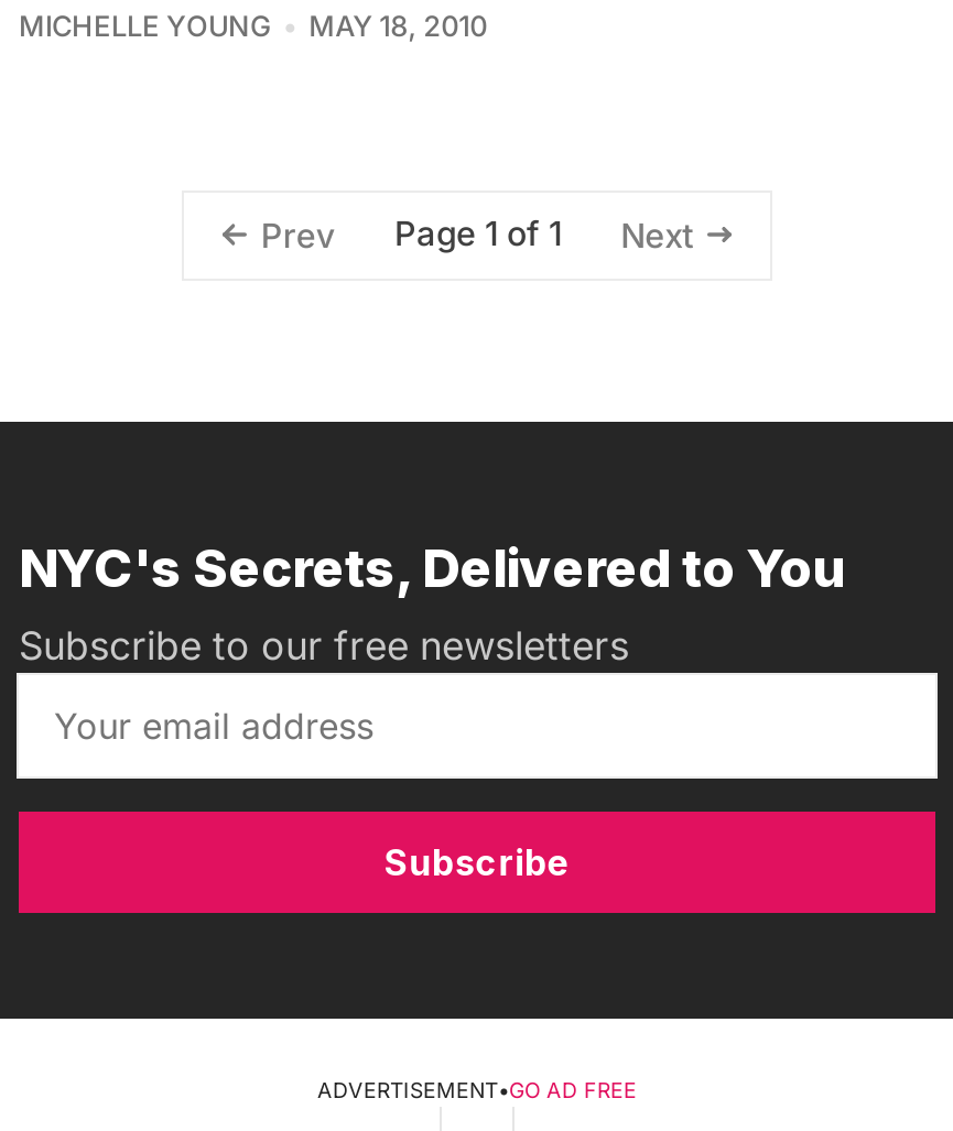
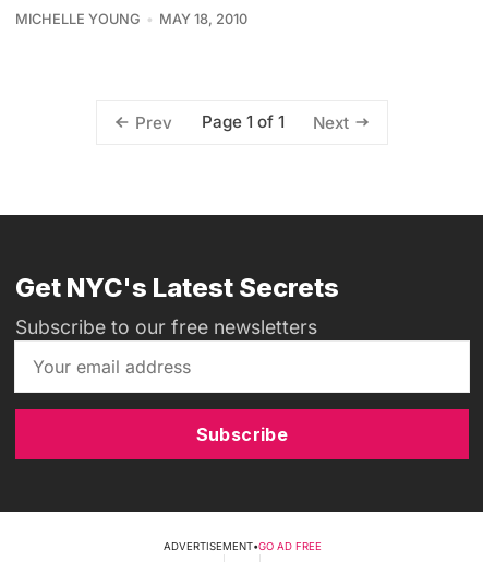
- NYC's Secrets, Delivered to You
+ Get NYC's Latest Secrets
